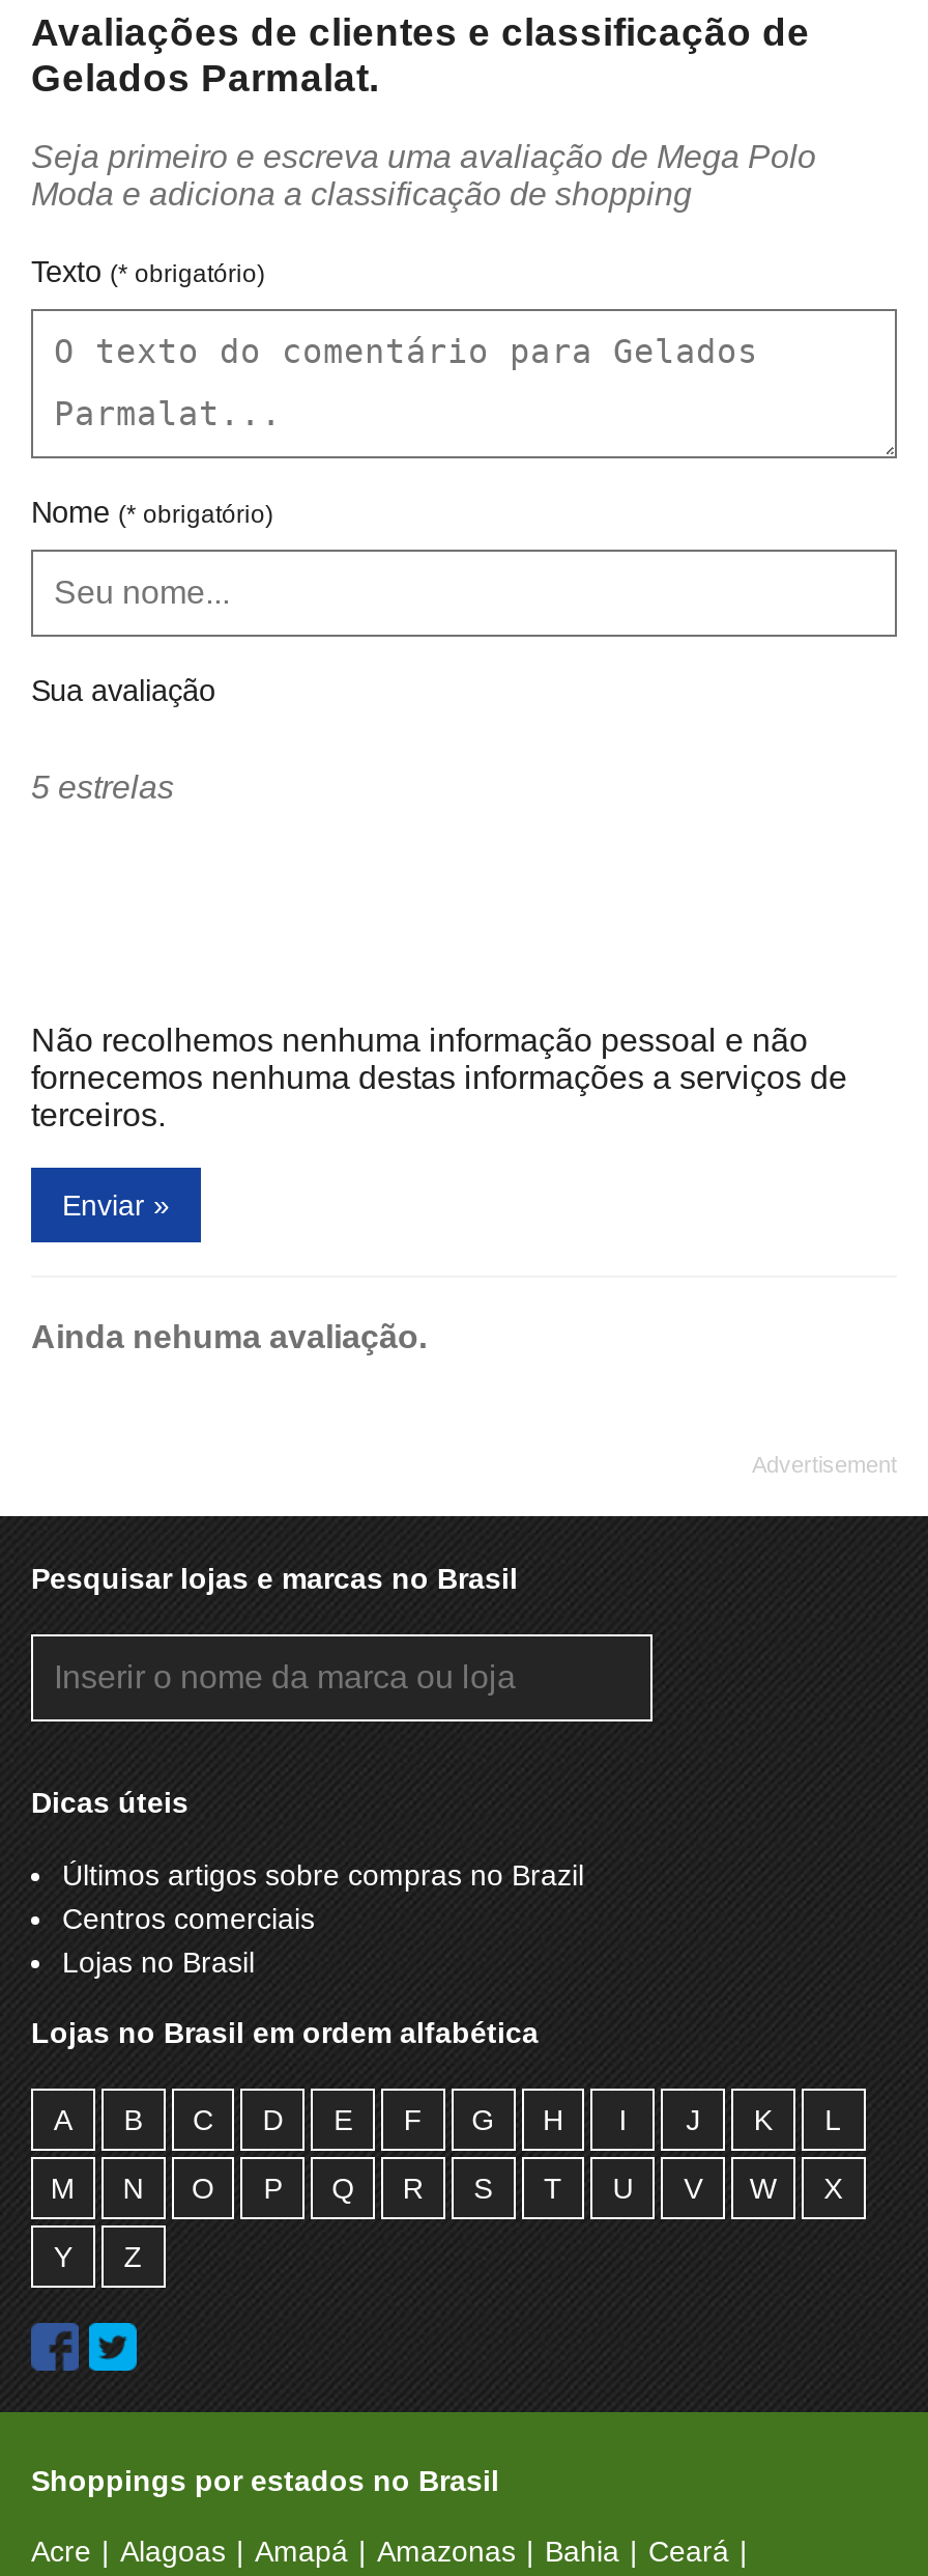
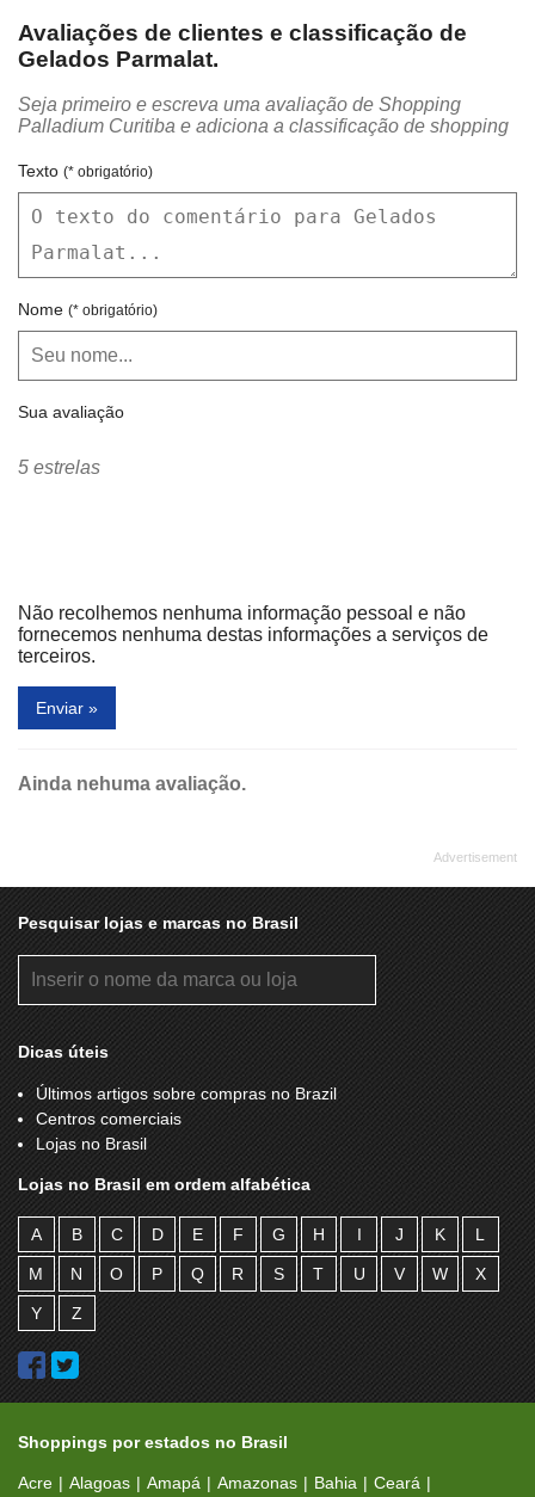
- Seja primeiro e escreva uma avaliação de Mega Polo
- Moda e adiciona a classificação de shopping
+ Seja primeiro e escreva uma avaliação de Shopping
+ Palladium Curitiba e adiciona a classificação de shopping
